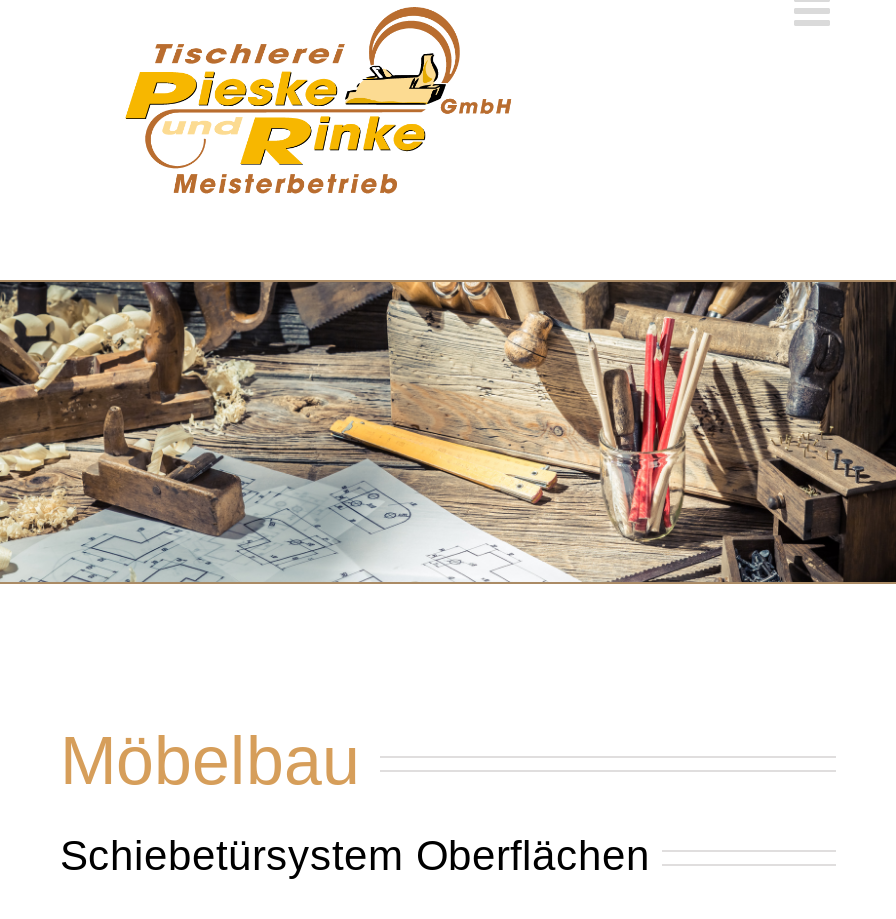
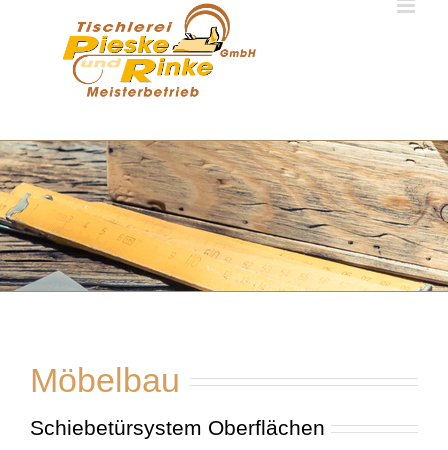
- [image]
+ [image]
